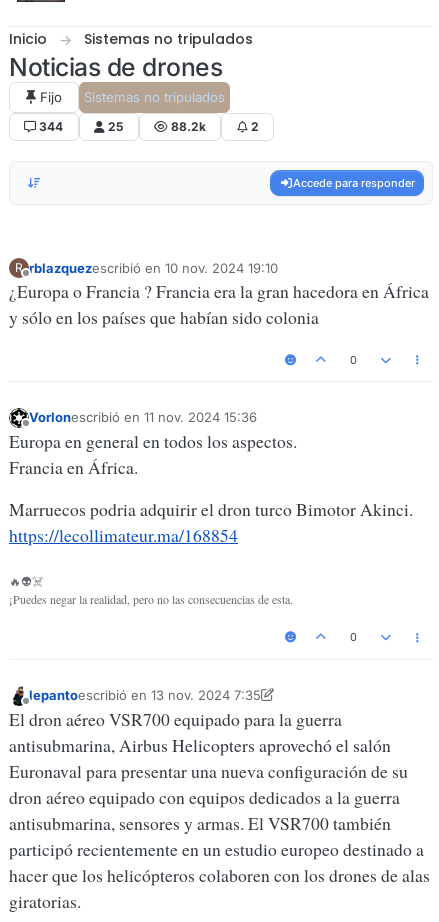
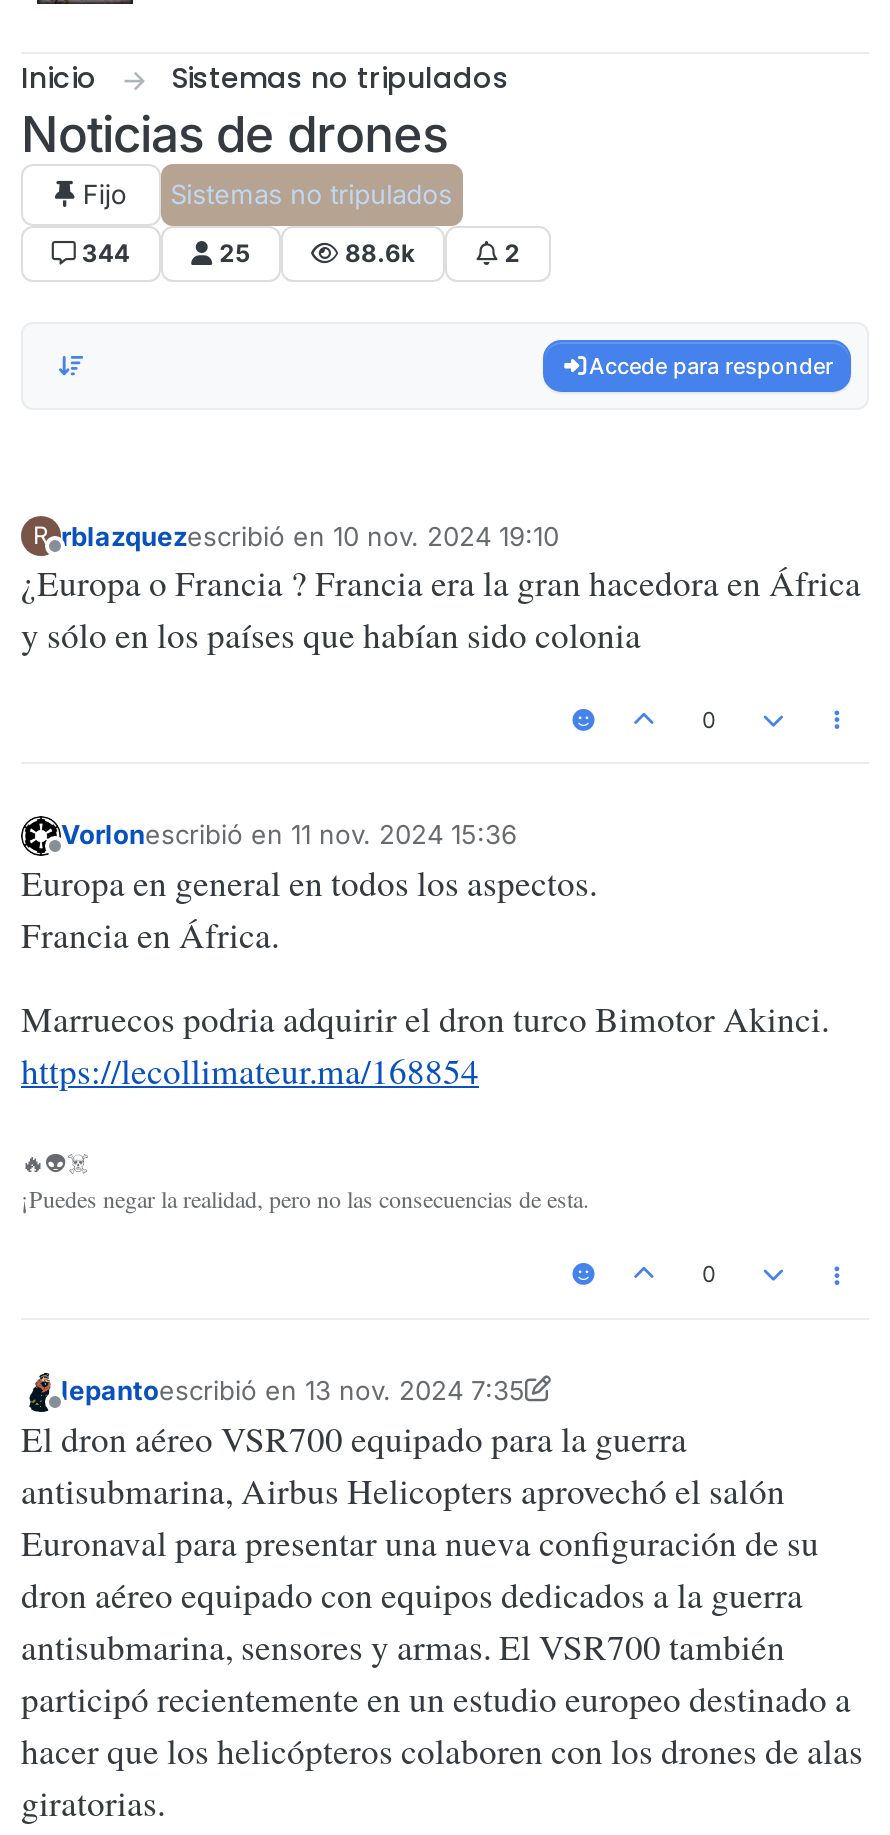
- 88.2k
+ 88.6k
